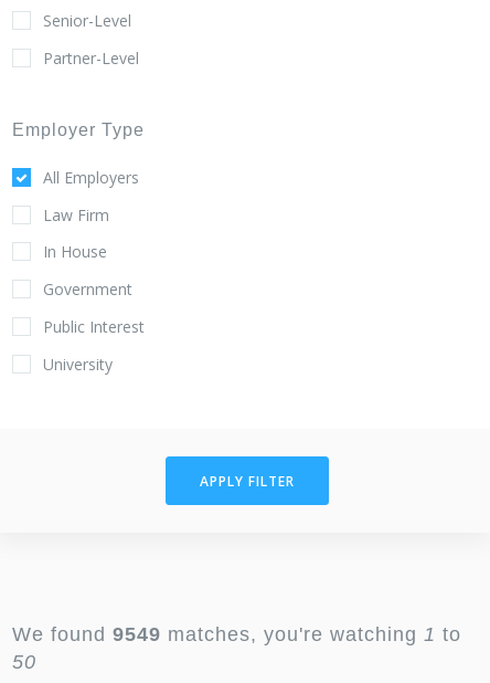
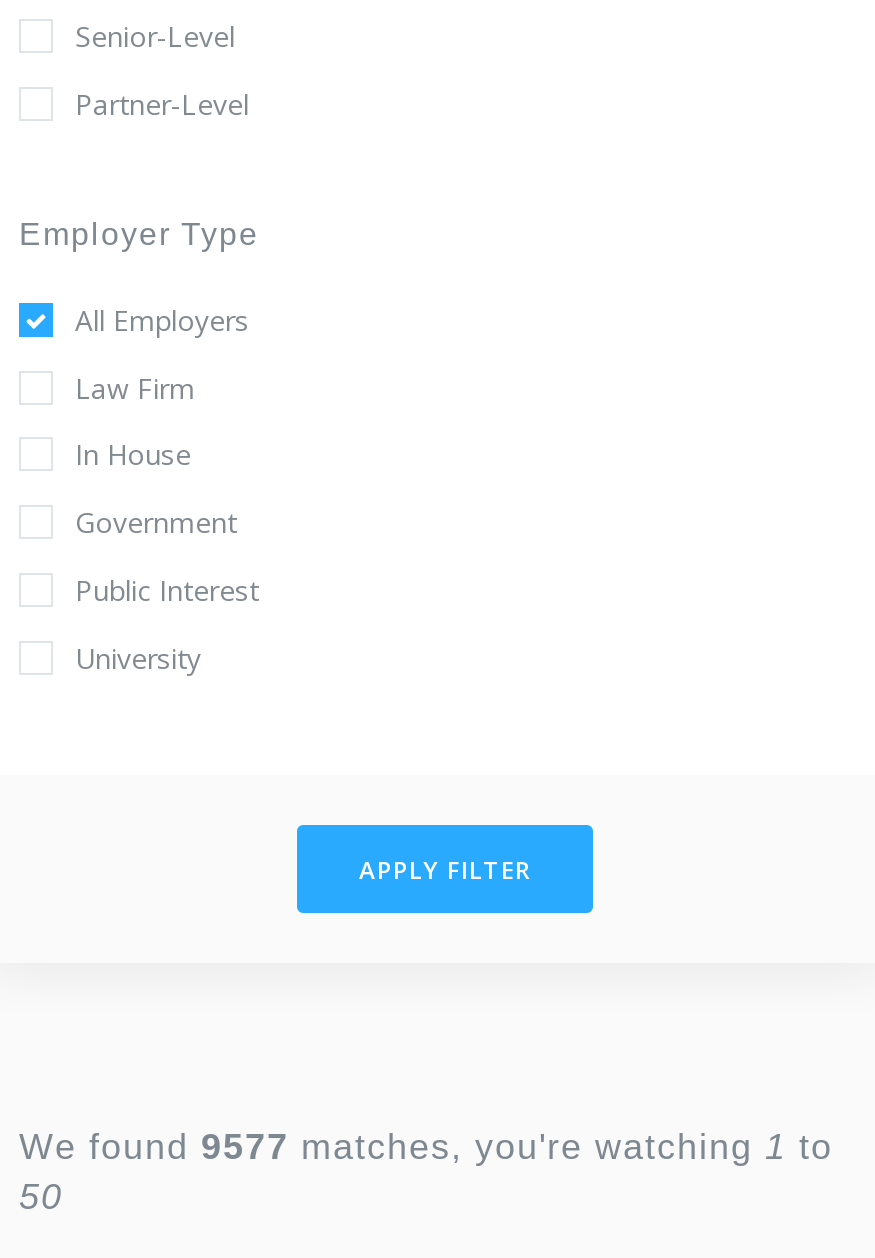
- We found 9549 matches, you're watching 1 to
+ We found 9577 matches, you're watching 1 to
